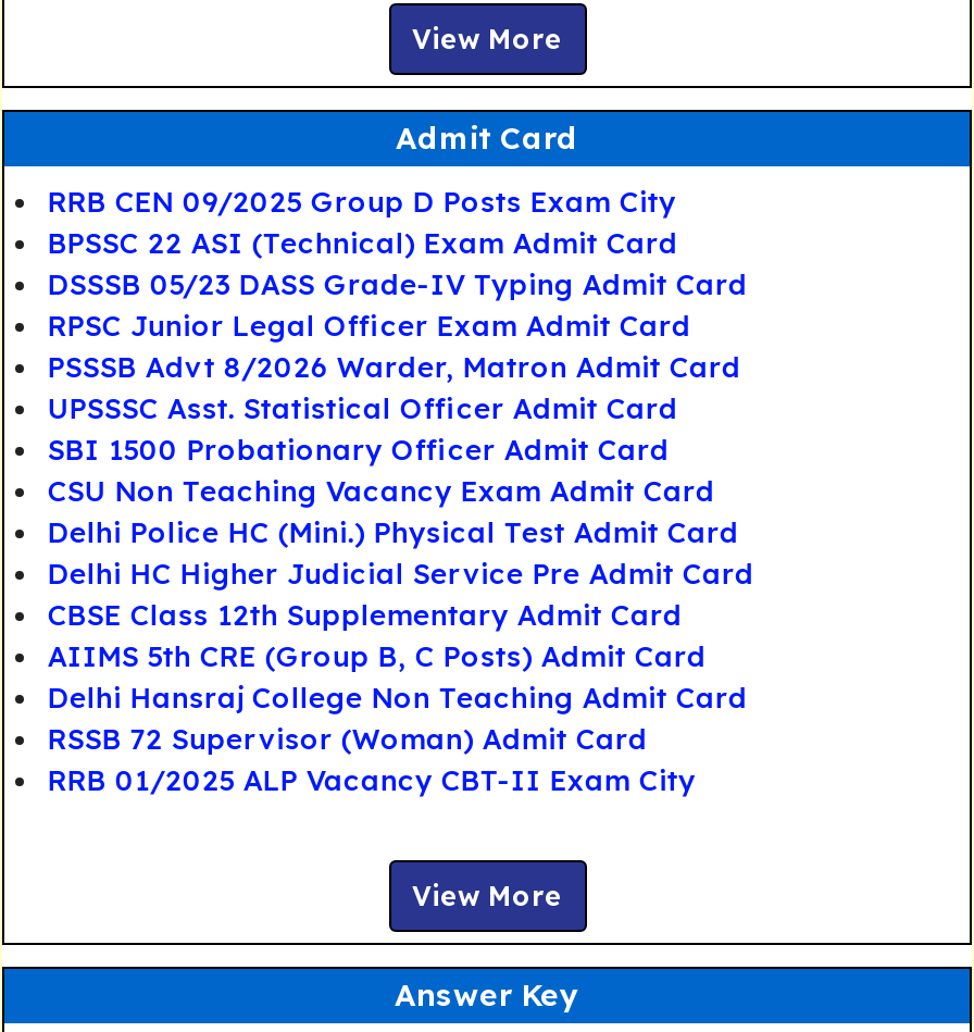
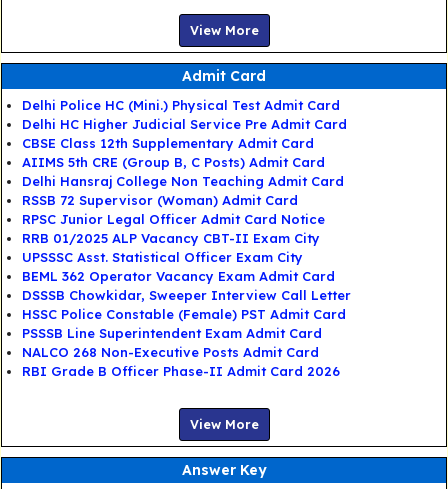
- RRB CEN 09/2025 Group D Posts Exam City
- BPSSC 22 ASI (Technical) Exam Admit Card
- DSSSB 05/23 DASS Grade-IV Typing Admit Card
- RPSC Junior Legal Officer Exam Admit Card
- PSSSB Advt 8/2026 Warder, Matron Admit Card
- UPSSSC Asst. Statistical Officer Admit Card
- SBI 1500 Probationary Officer Admit Card
- CSU Non Teaching Vacancy Exam Admit Card

moved up: Delhi Police HC (Mini.) Physical Test Admit Card | Delhi HC Higher Judicial Service Pre Admit Card | CBSE Class 12th Supplementary Admit Card | AIIMS 5th CRE (Group B, C Posts) Admit Card | Delhi Hansraj College Non Teaching Admit Card | RSSB 72 Supervisor (Woman) Admit Card

+ RPSC Junior Legal Officer Admit Card Notice

moved up: RRB 01/2025 ALP Vacancy CBT-II Exam City

+ UPSSSC Asst. Statistical Officer Exam City
+ BEML 362 Operator Vacancy Exam Admit Card
+ DSSSB Chowkidar, Sweeper Interview Call Letter
+ HSSC Police Constable (Female) PST Admit Card
+ PSSSB Line Superintendent Exam Admit Card
+ NALCO 268 Non-Executive Posts Admit Card
+ RBI Grade B Officer Phase-II Admit Card 2026
